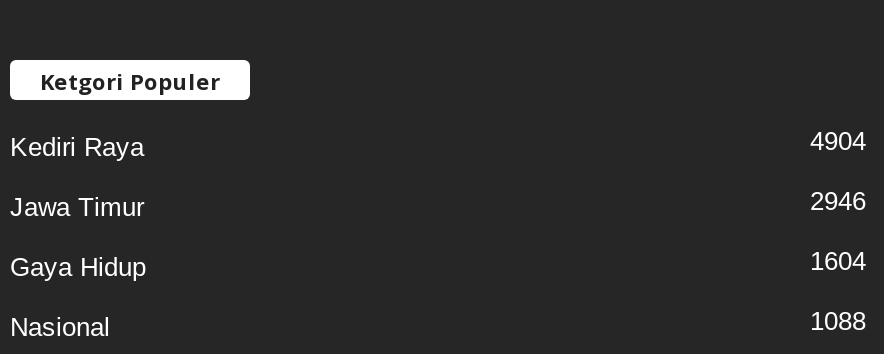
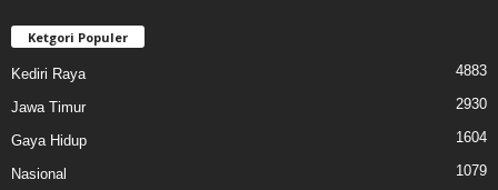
- 4904
+ 4883

- 2946
+ 2930

- 1088
+ 1079
